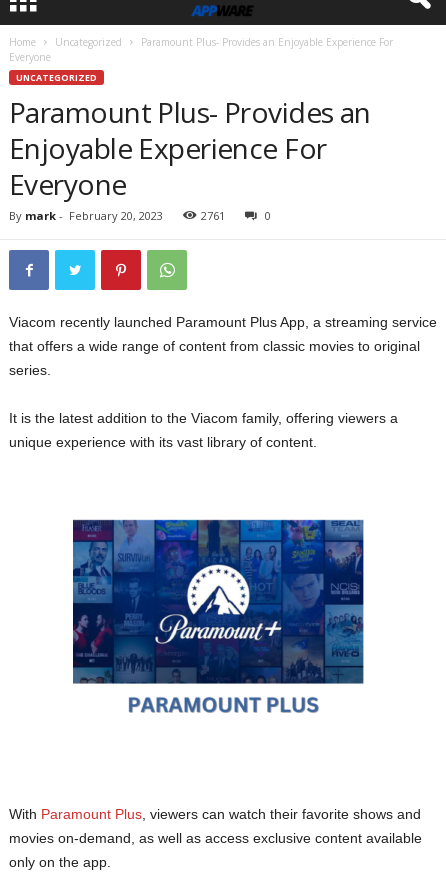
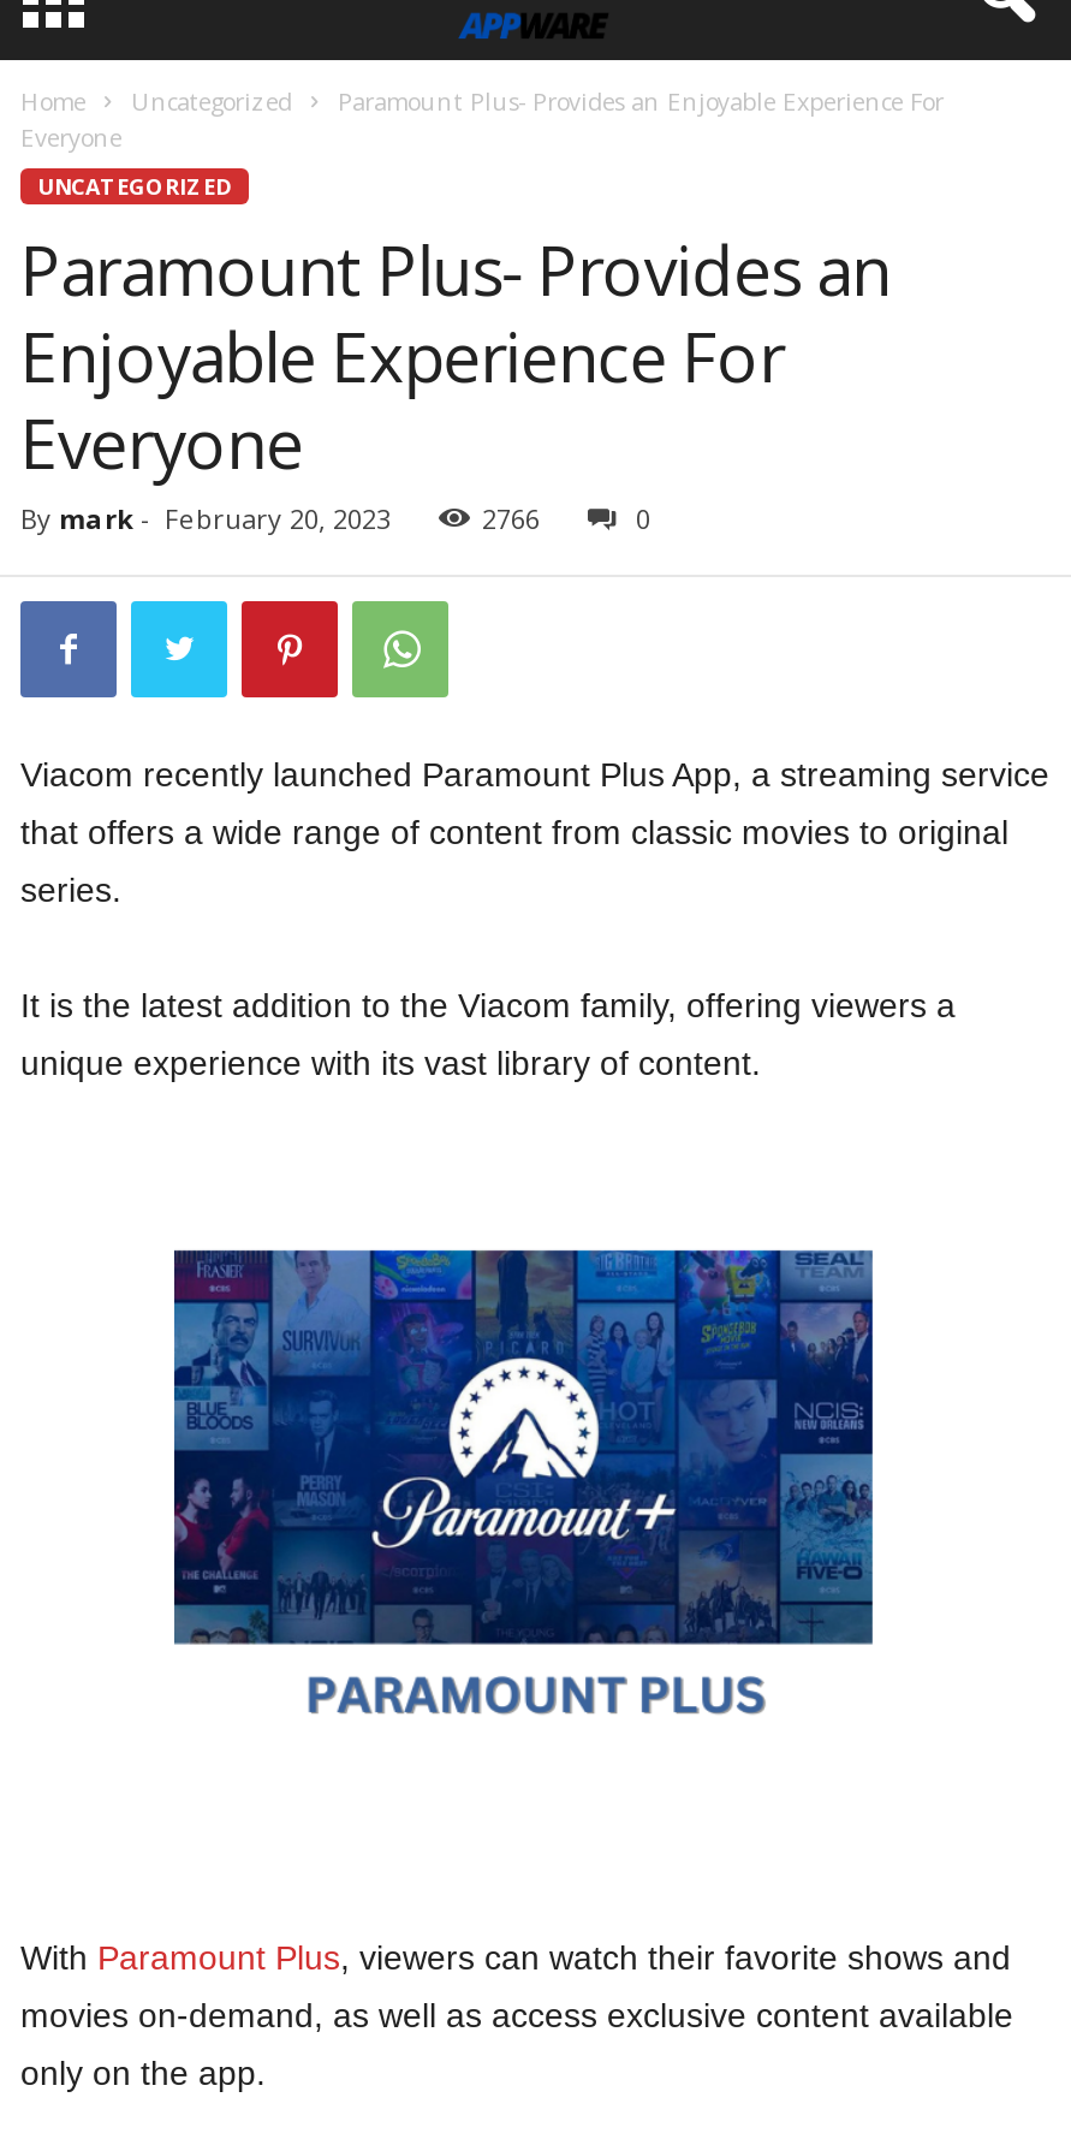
- 2761
+ 2766
